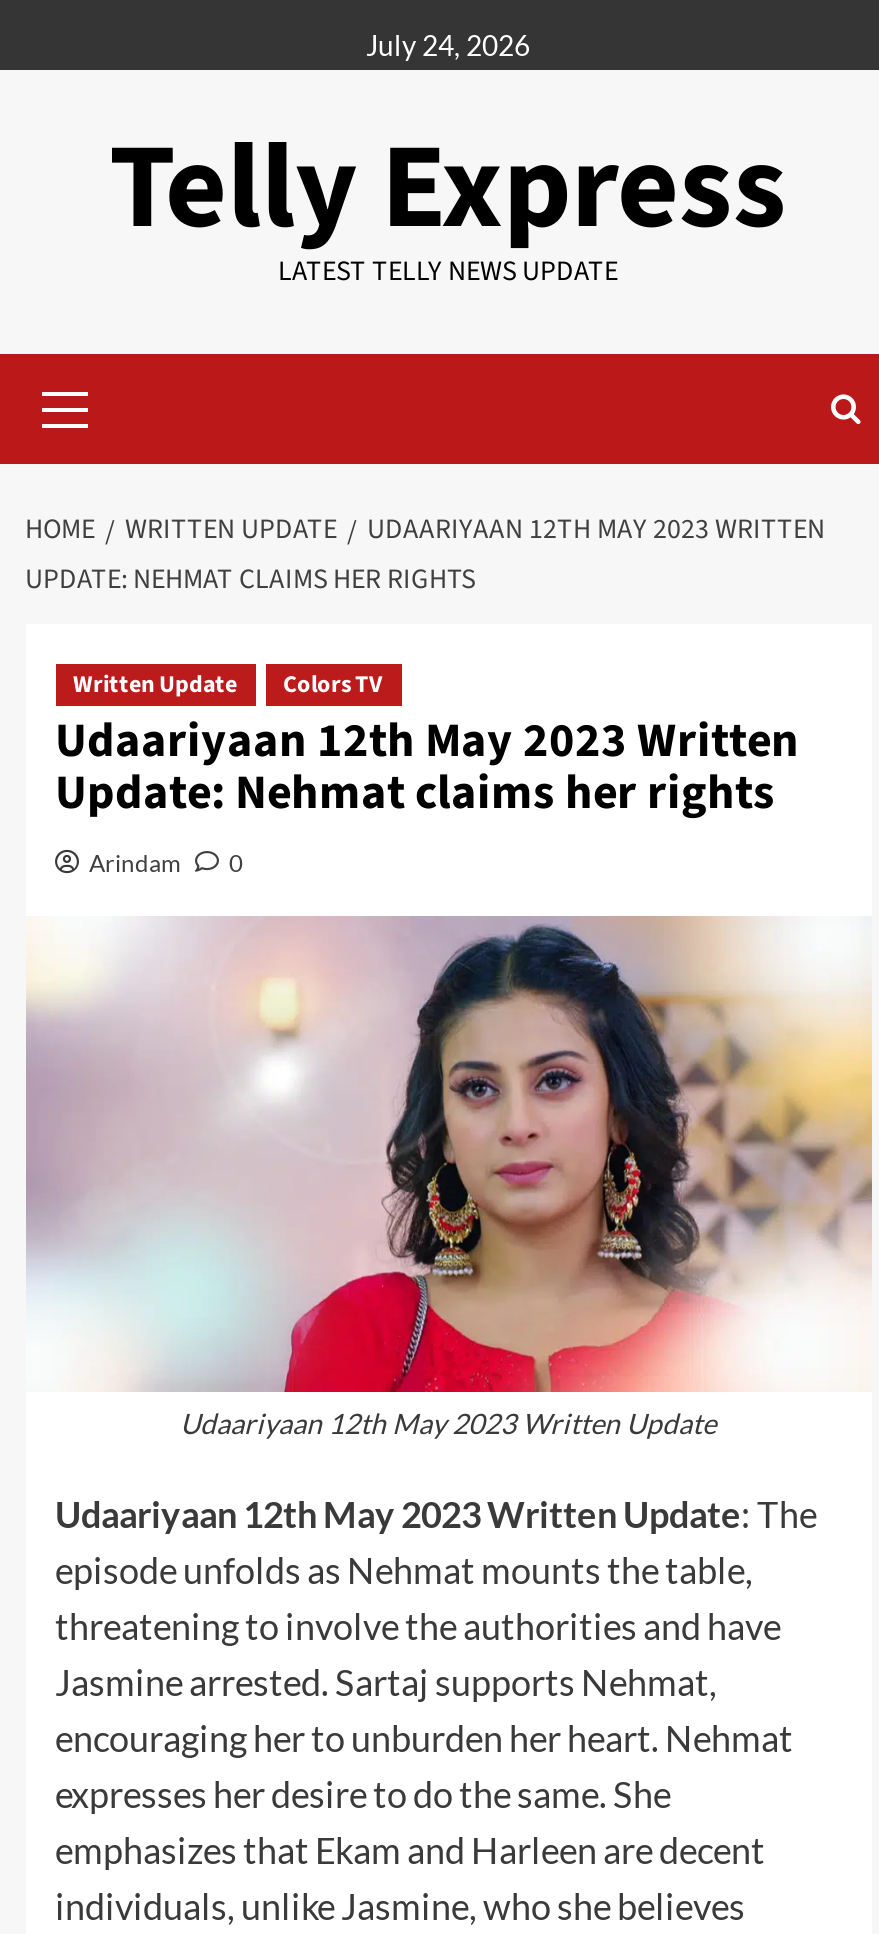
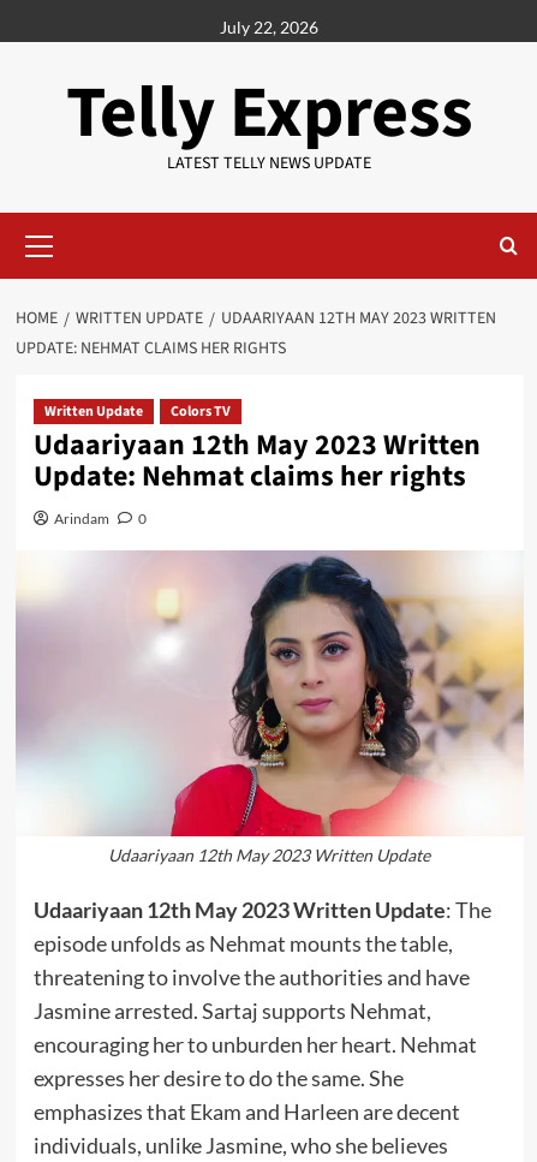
- July 24, 2026
+ July 22, 2026
